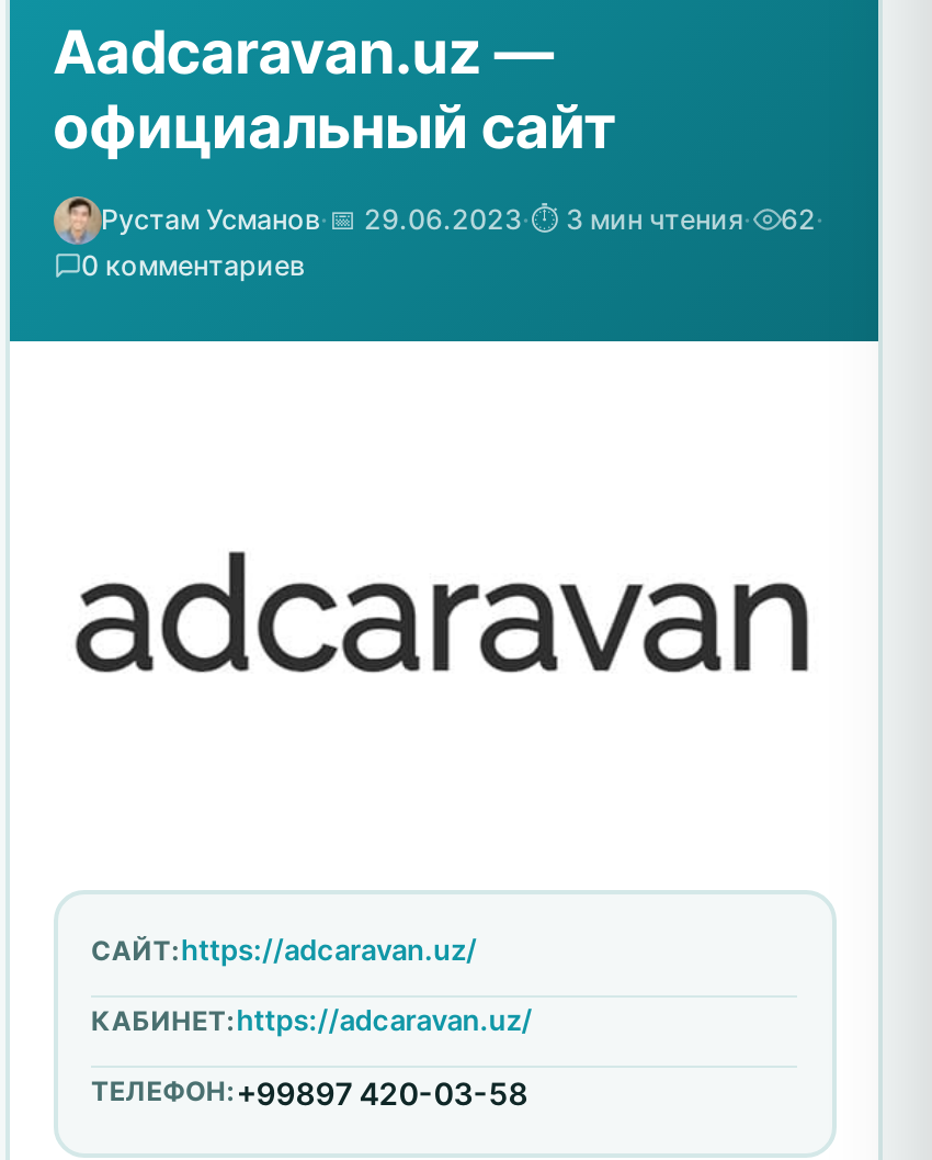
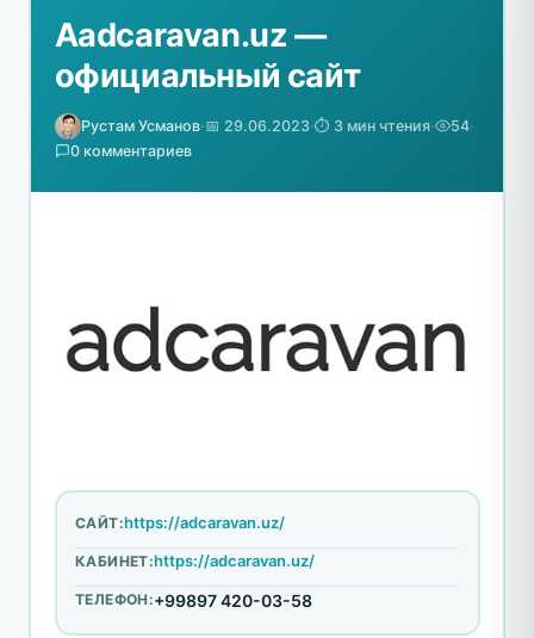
- 62·
+ 54·
